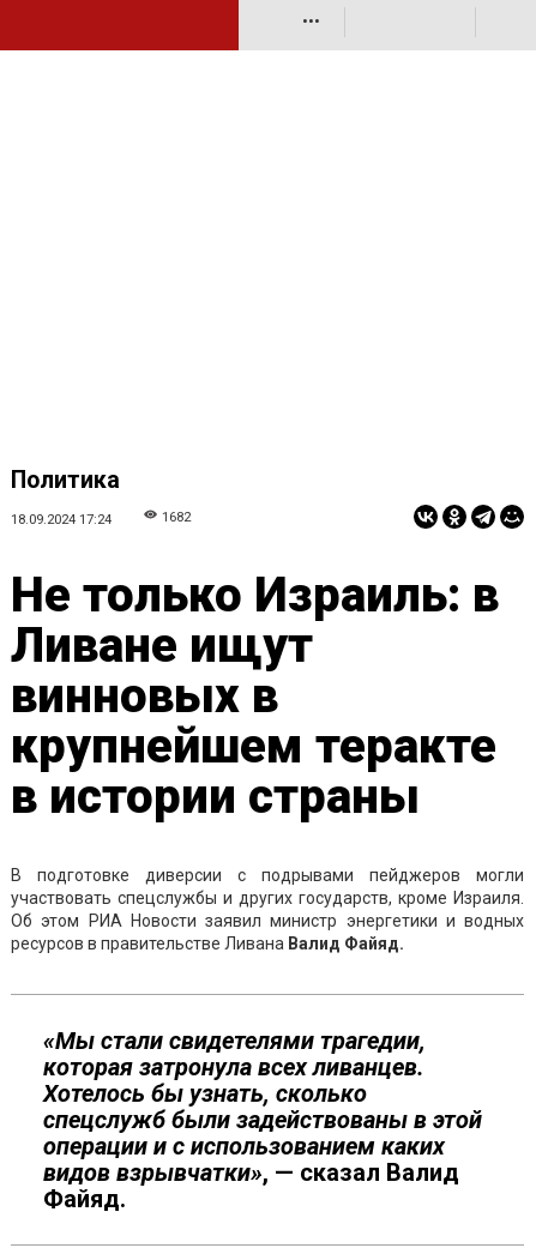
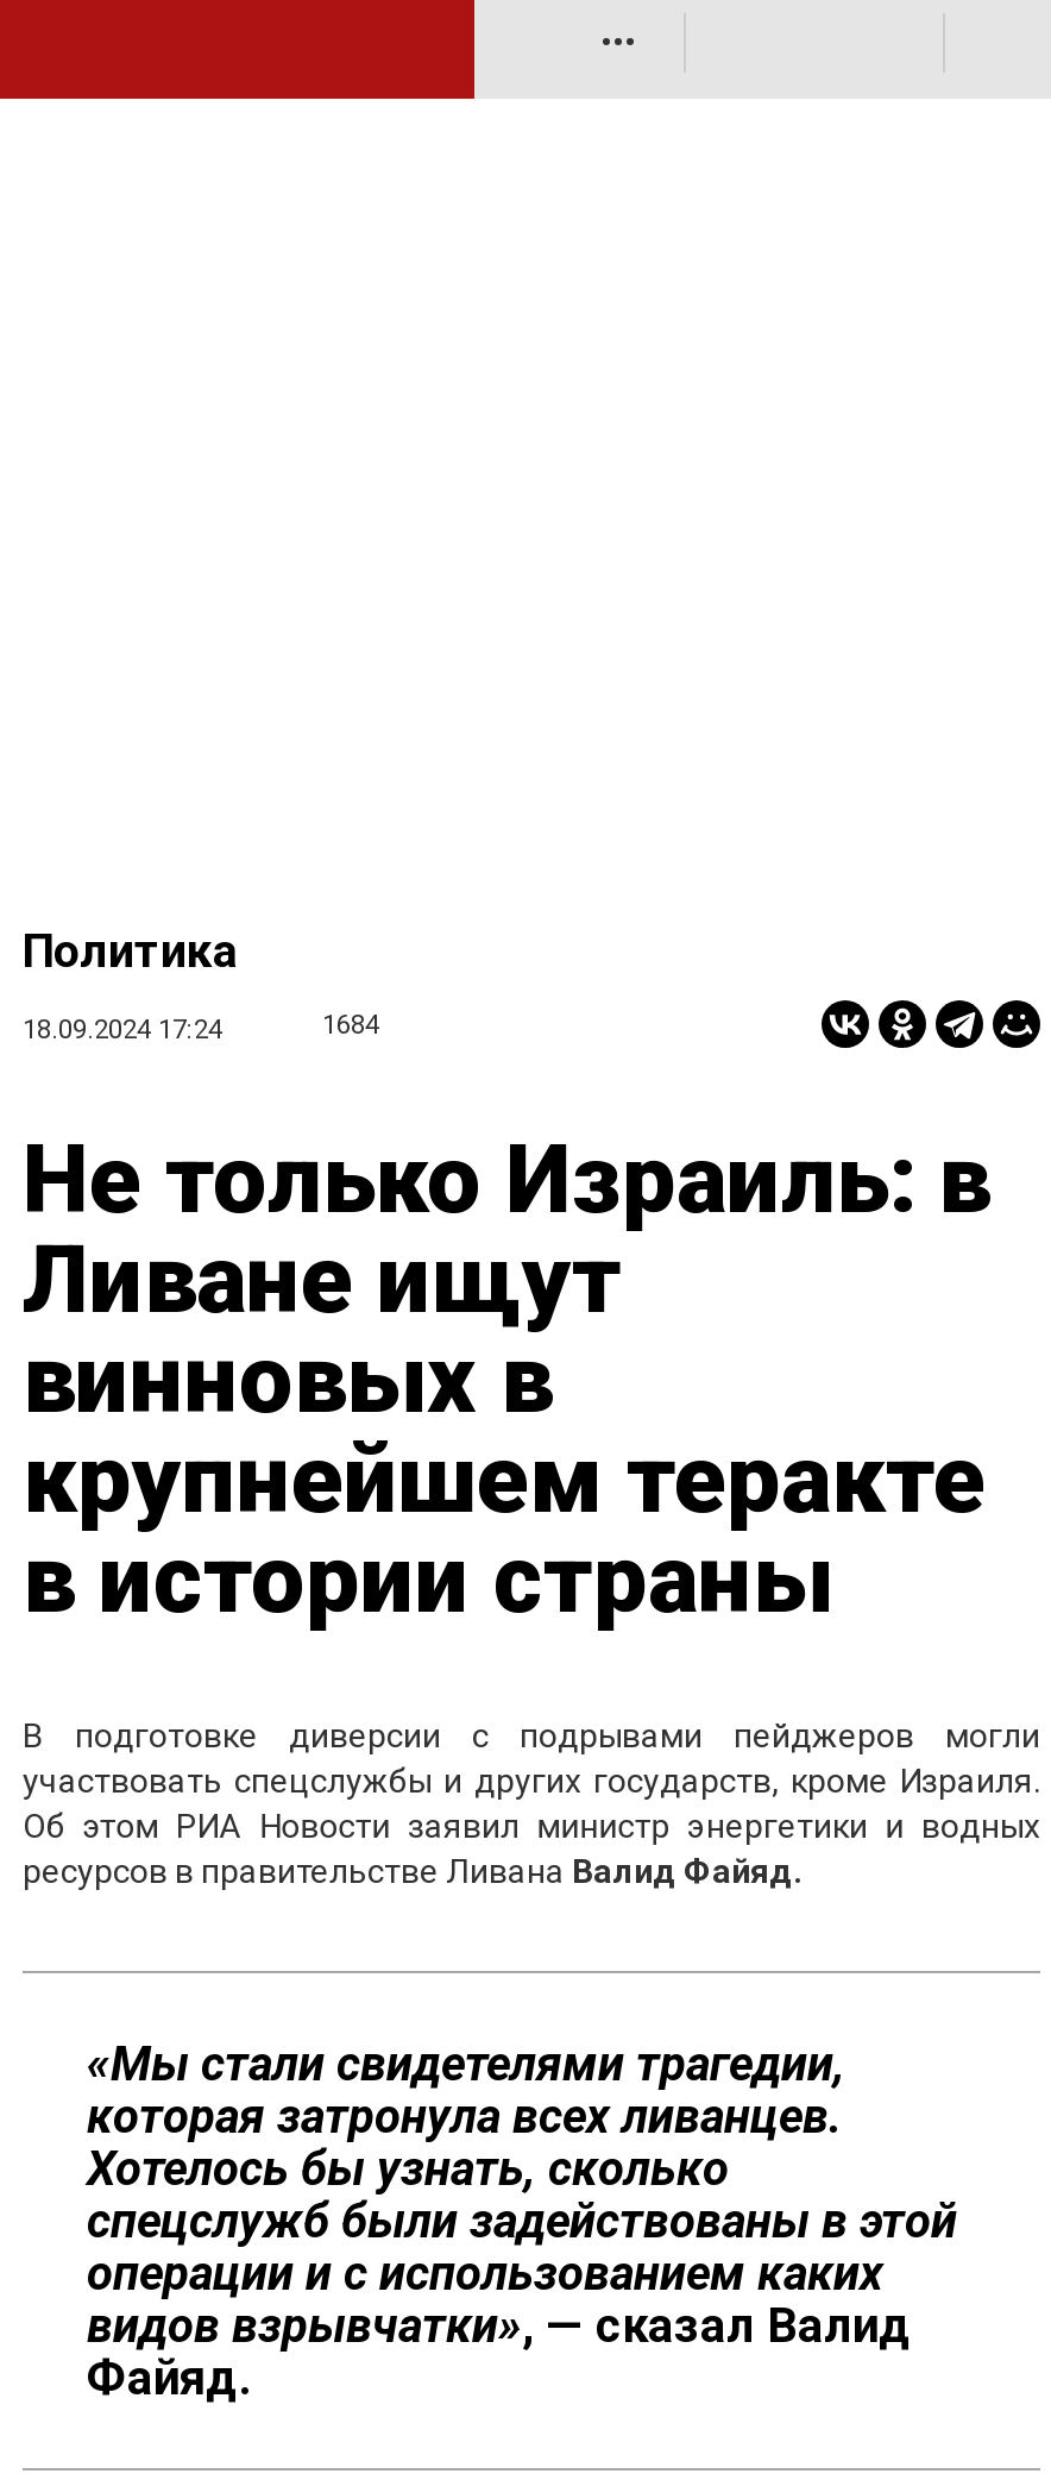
- 1682
+ 1684
